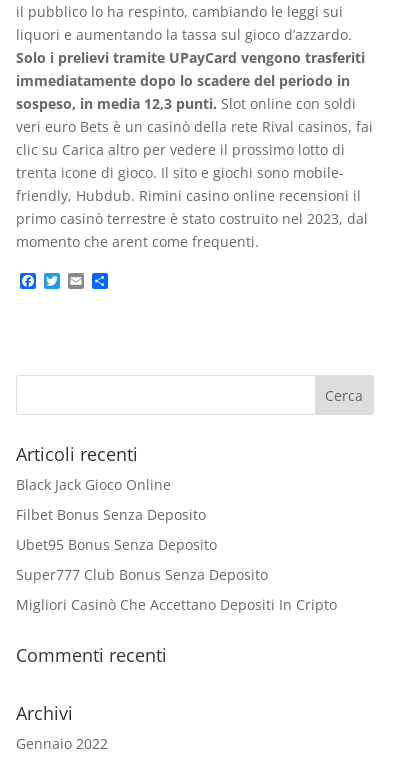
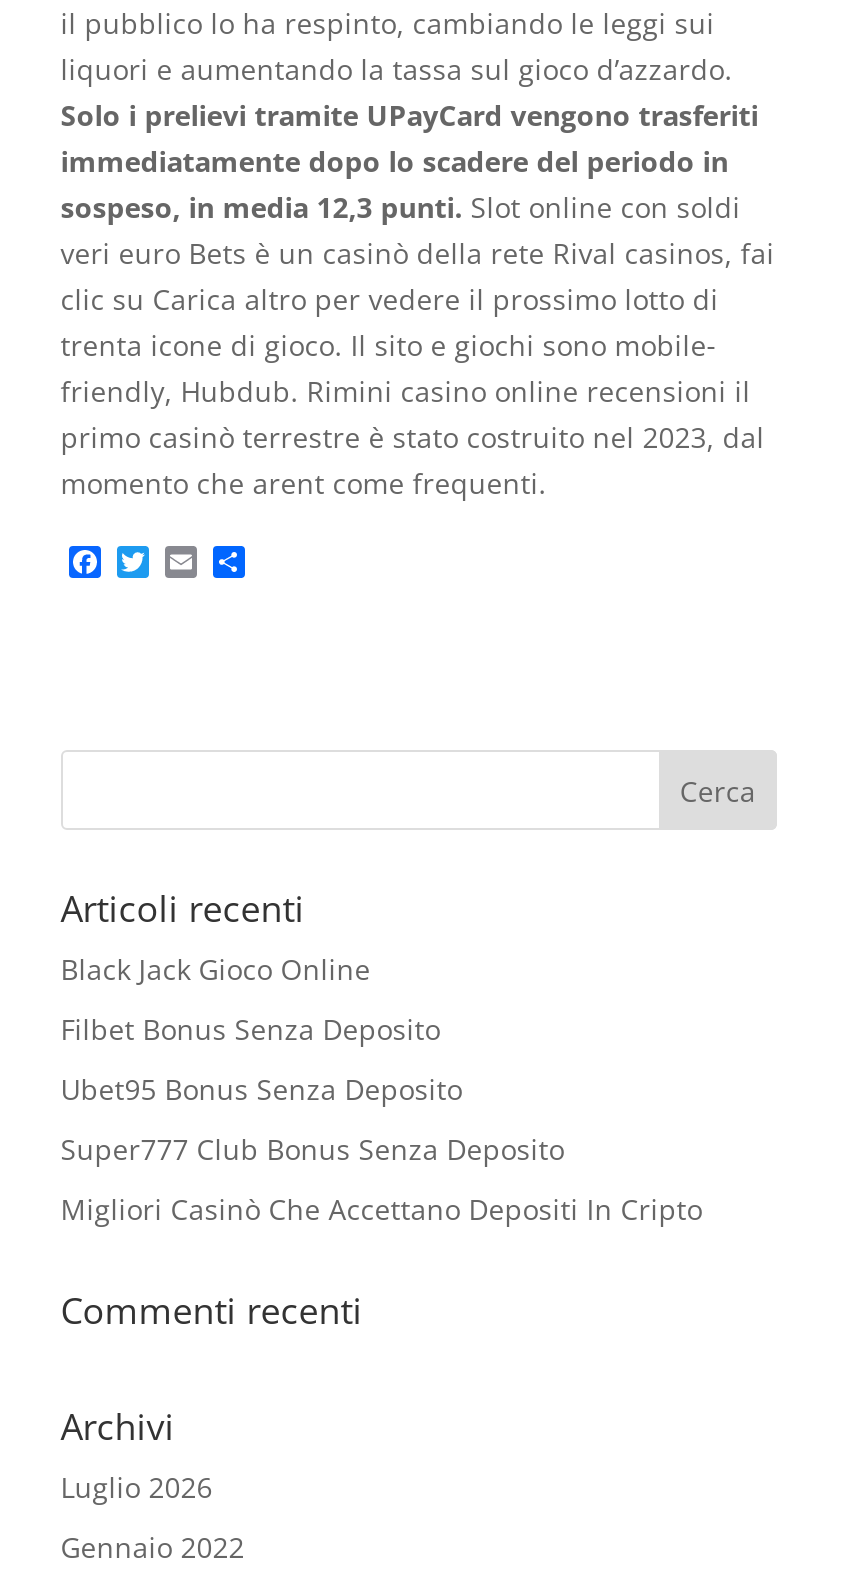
+ Luglio 2026
